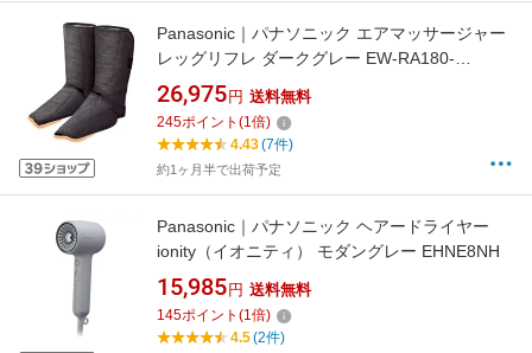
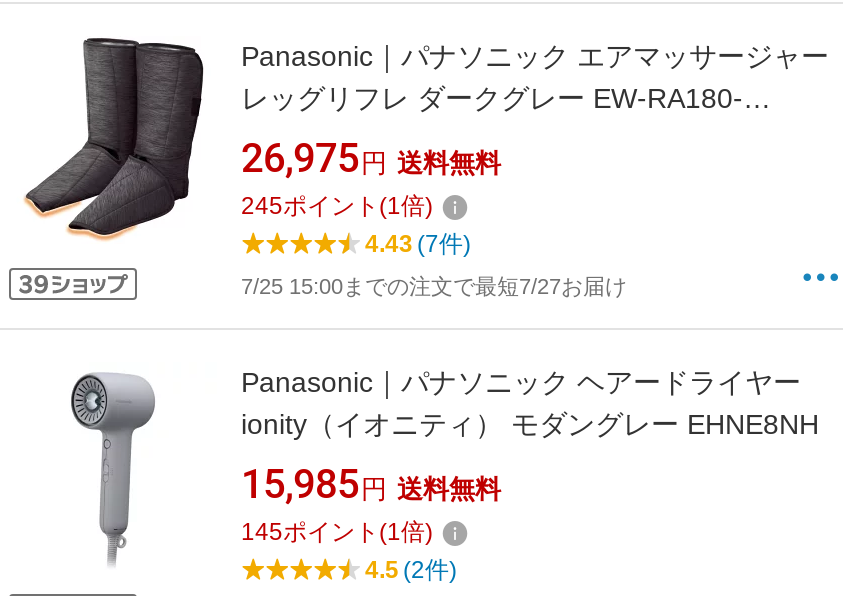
- 約1ヶ月半で出荷予定
+ 7/25 15:00までの注文で最短7/27お届け
